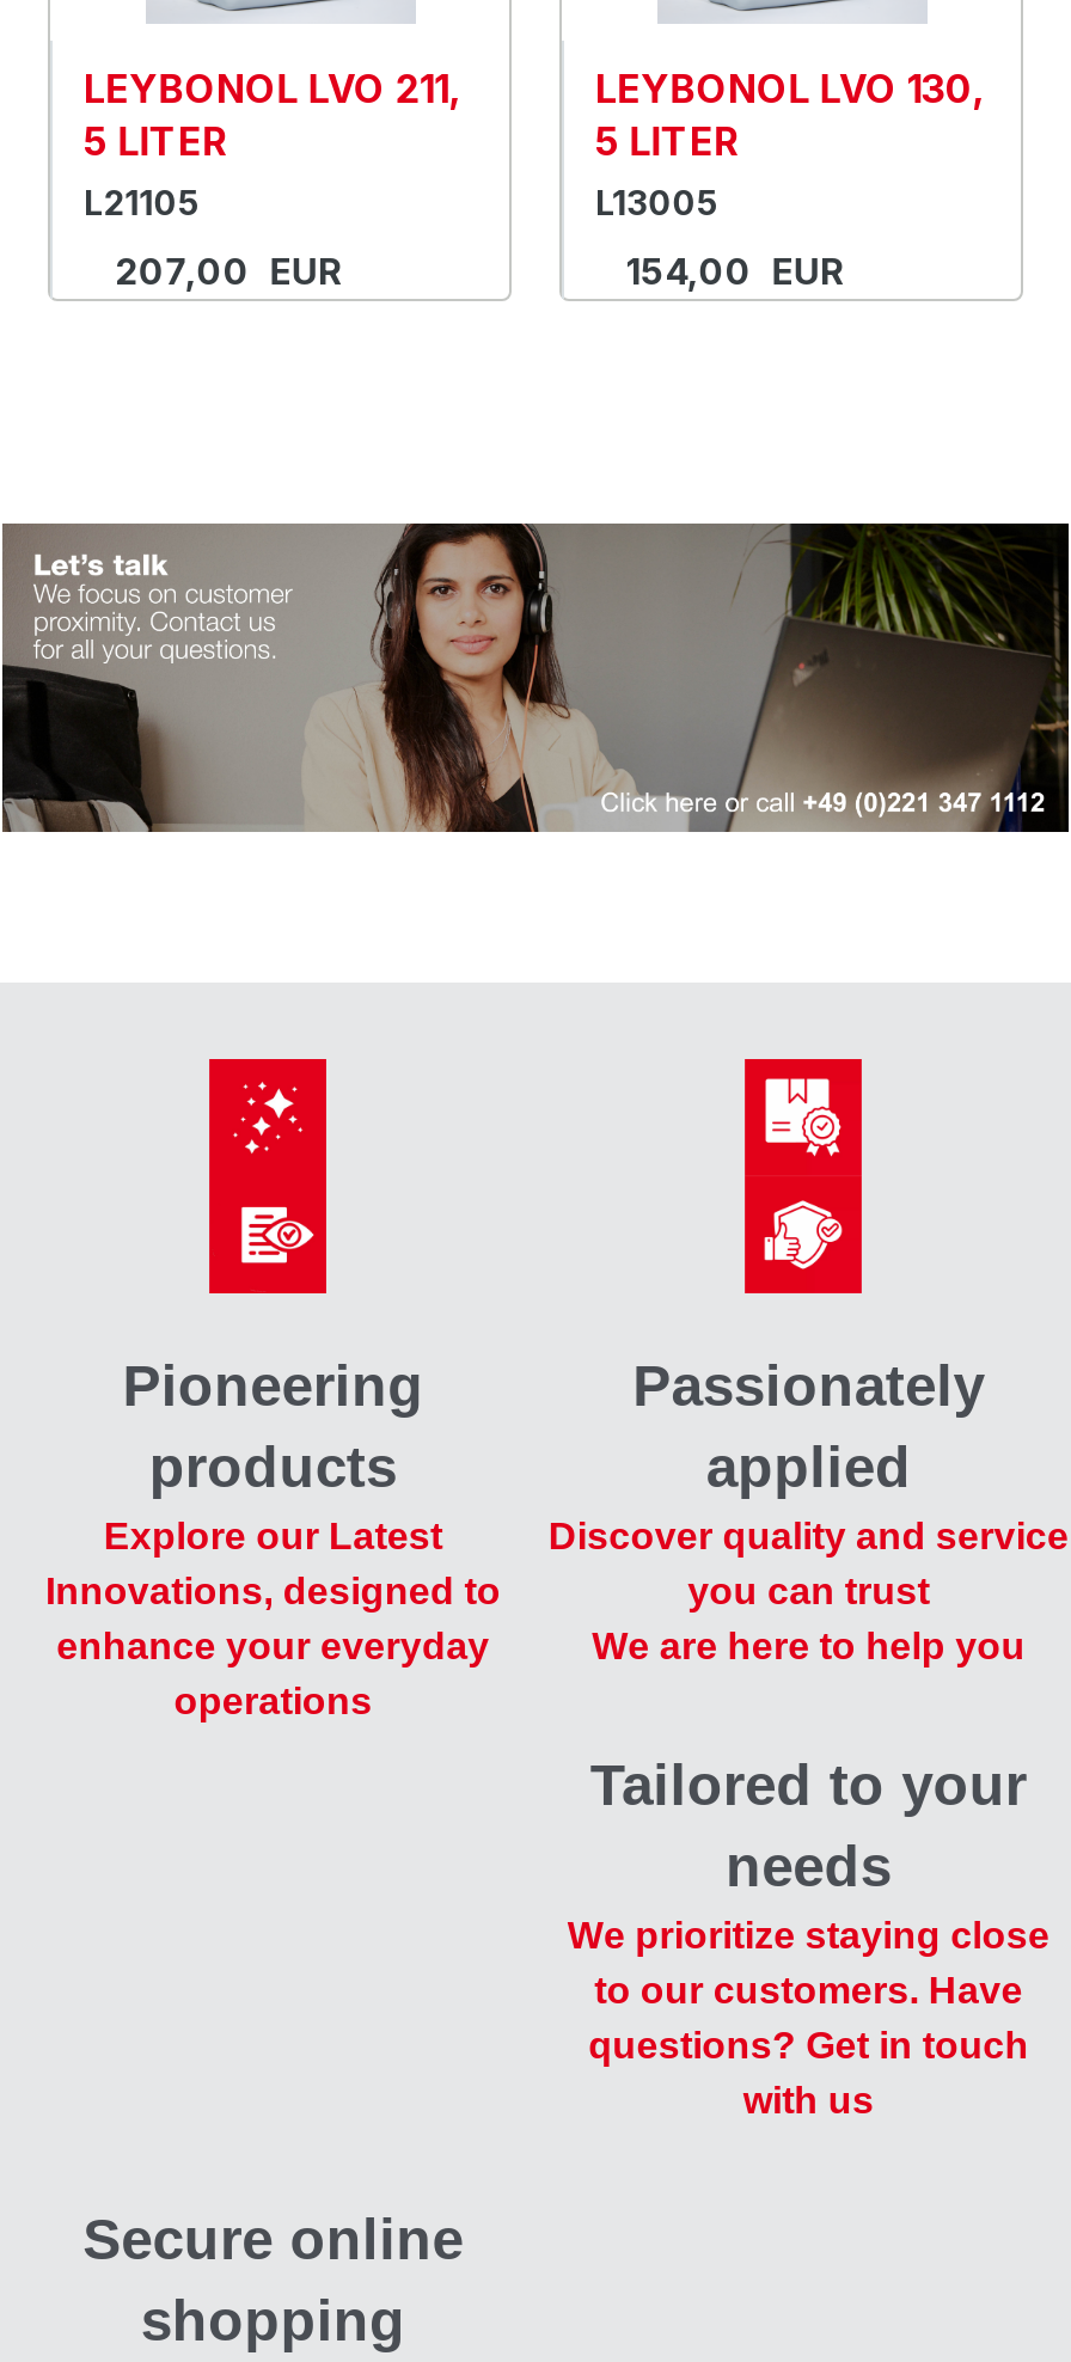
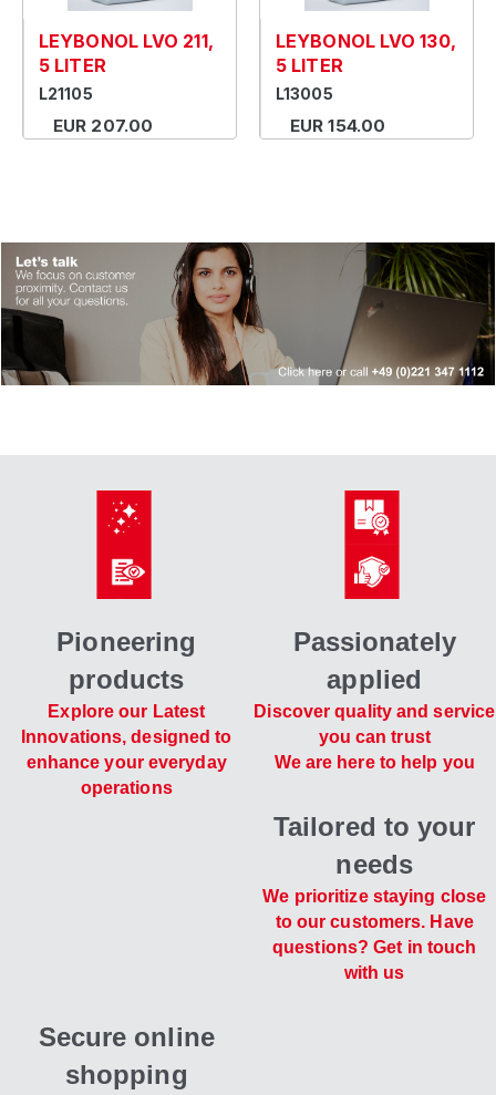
- 207,00 EUR
+ EUR 207.00

- 154,00 EUR
+ EUR 154.00
